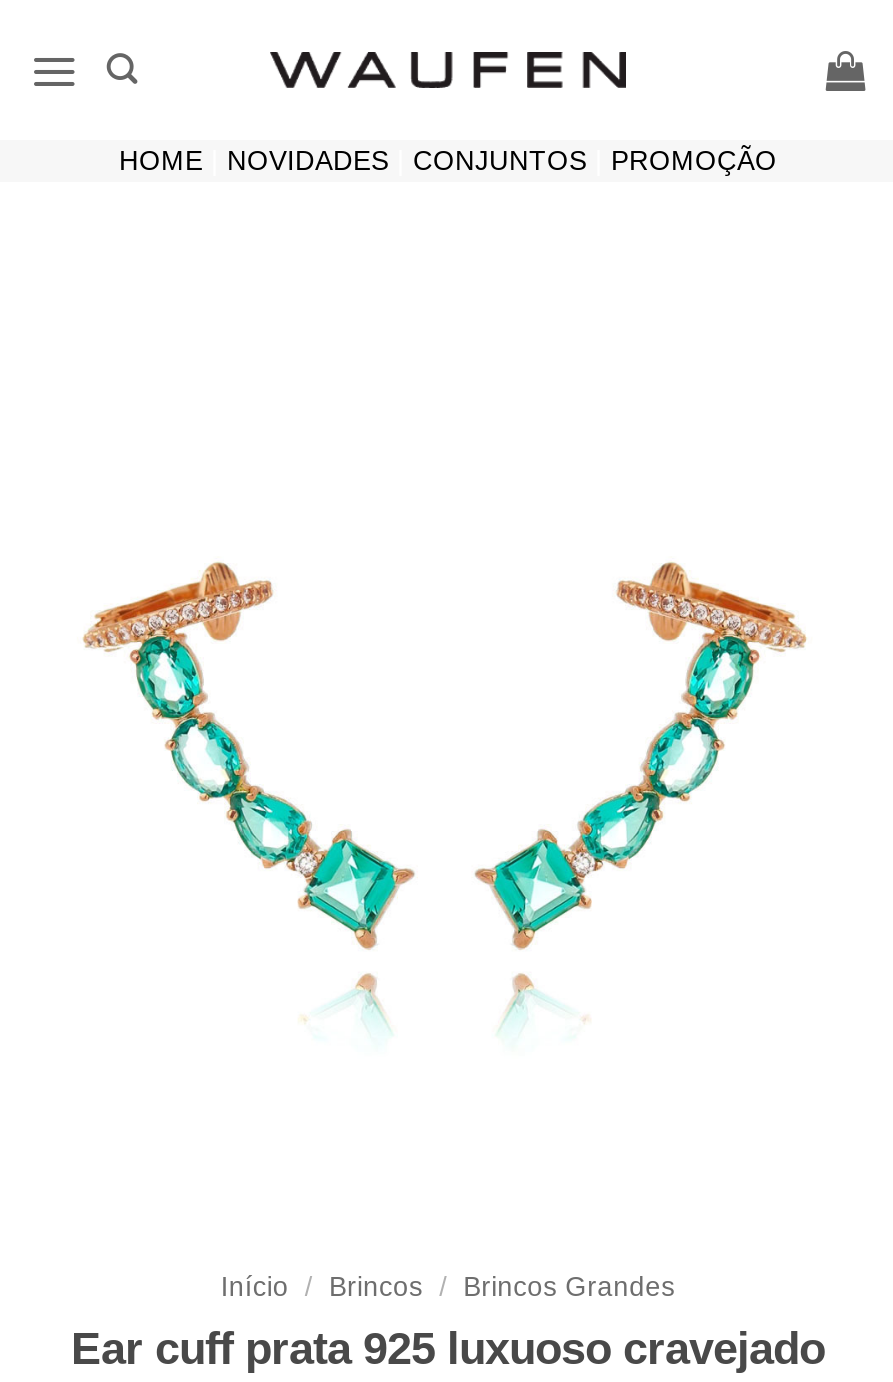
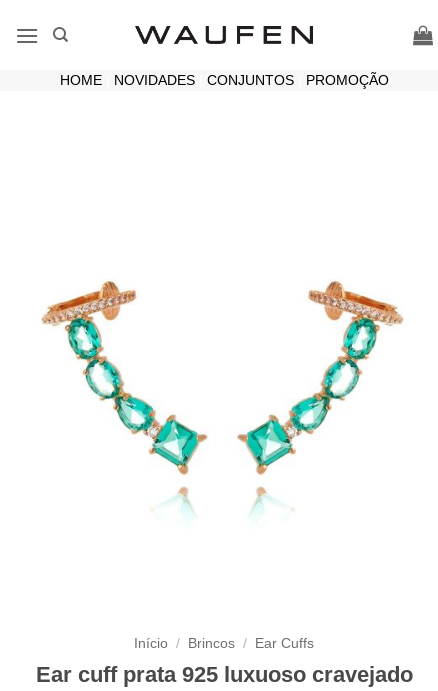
- Início / Brincos / Brincos Grandes
+ Início / Brincos / Ear Cuffs
